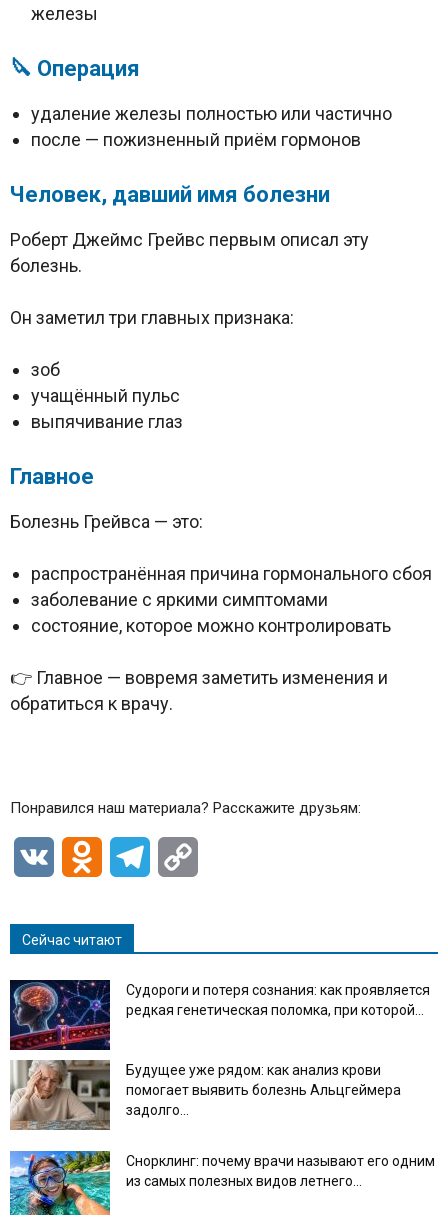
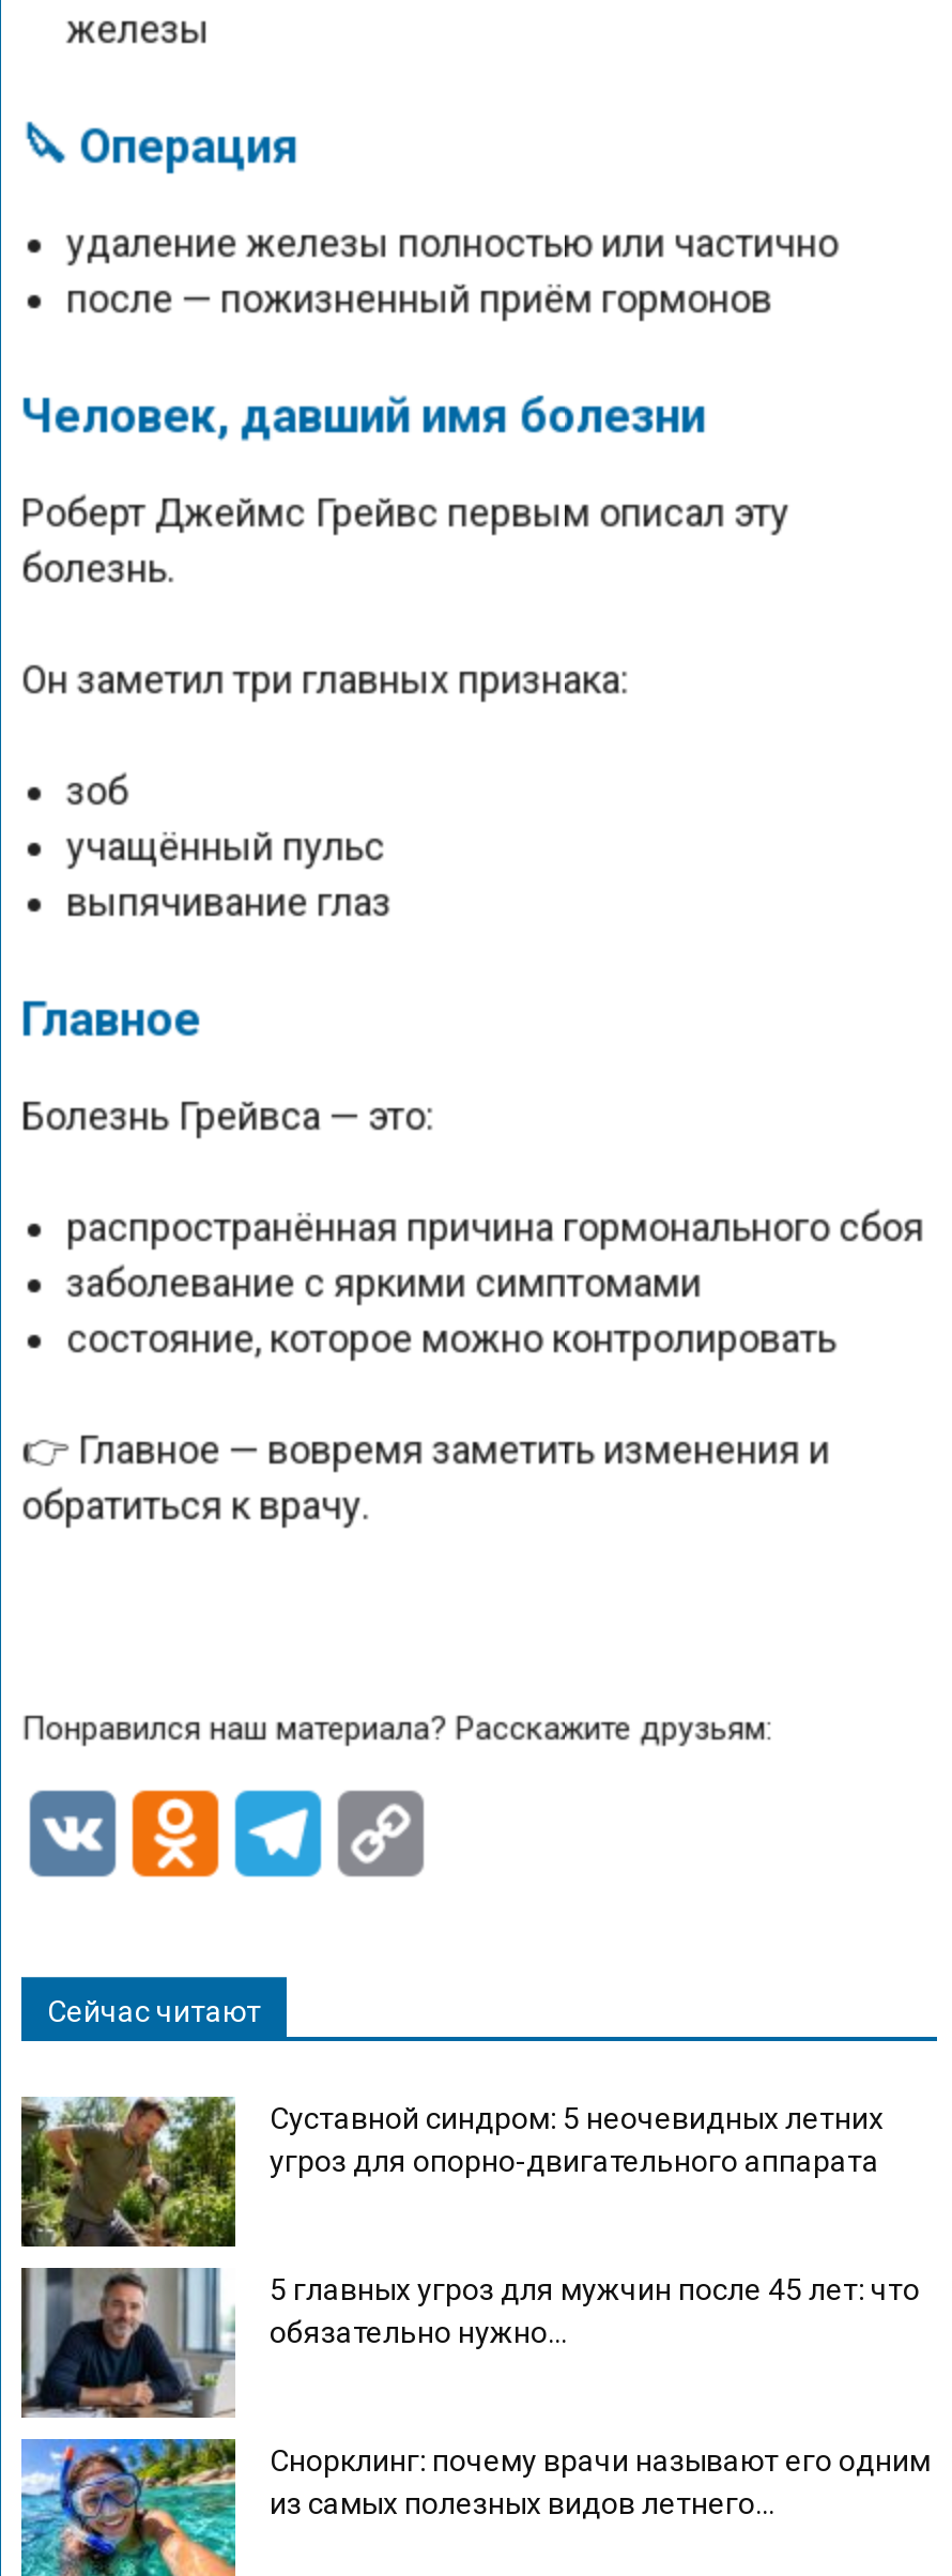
- [image]
- Судороги и потеря сознания: как проявляется
- редкая генетическая поломка, при которой...
+ [image]
+ Суставной синдром: 5 неочевидных летних
+ угроз для опорно-двигательного аппарата

- [image]
- Будущее уже рядом: как анализ крови
- помогает выявить болезнь Альцгеймера
- задолго...
+ [image]
+ 5 главных угроз для мужчин после 45 лет: что
+ обязательно нужно...
